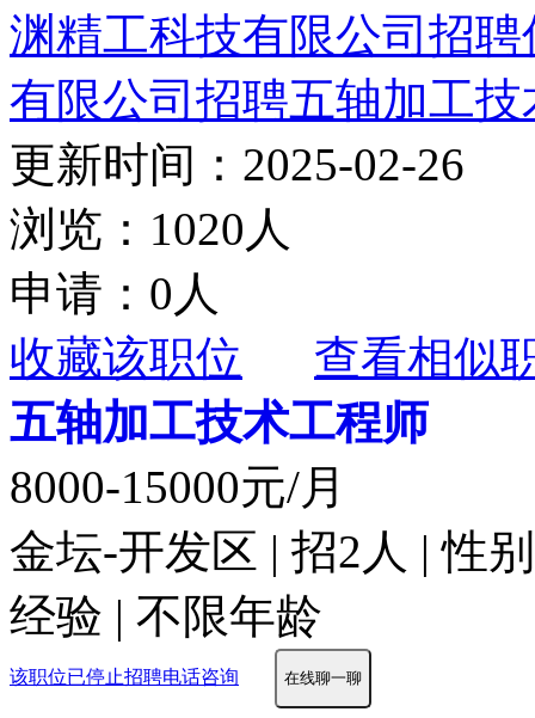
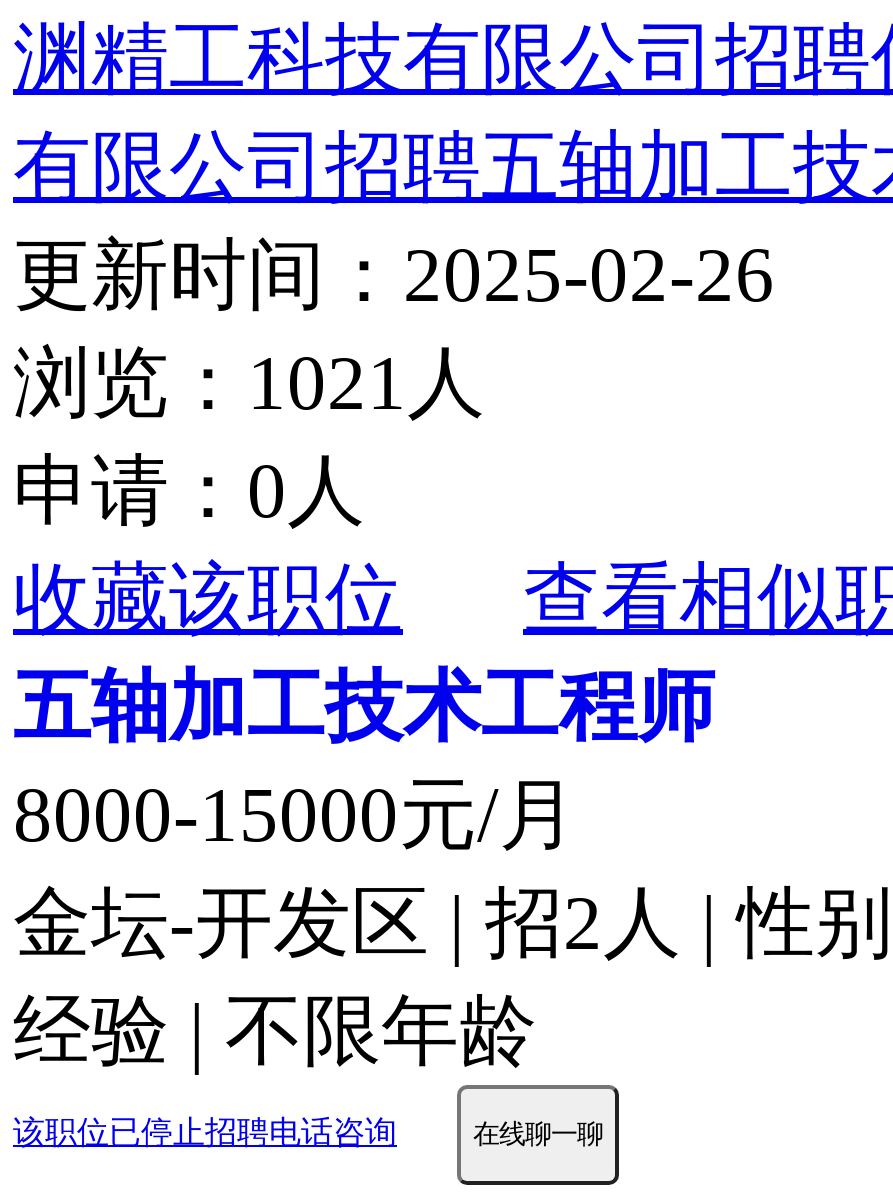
- 浏览：1020人
+ 浏览：1021人
